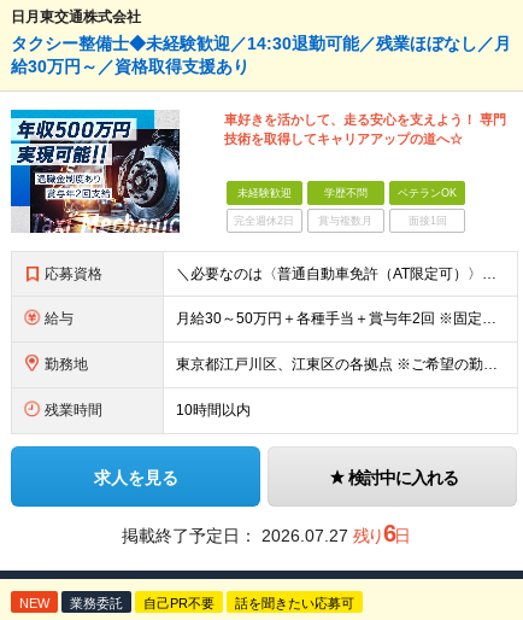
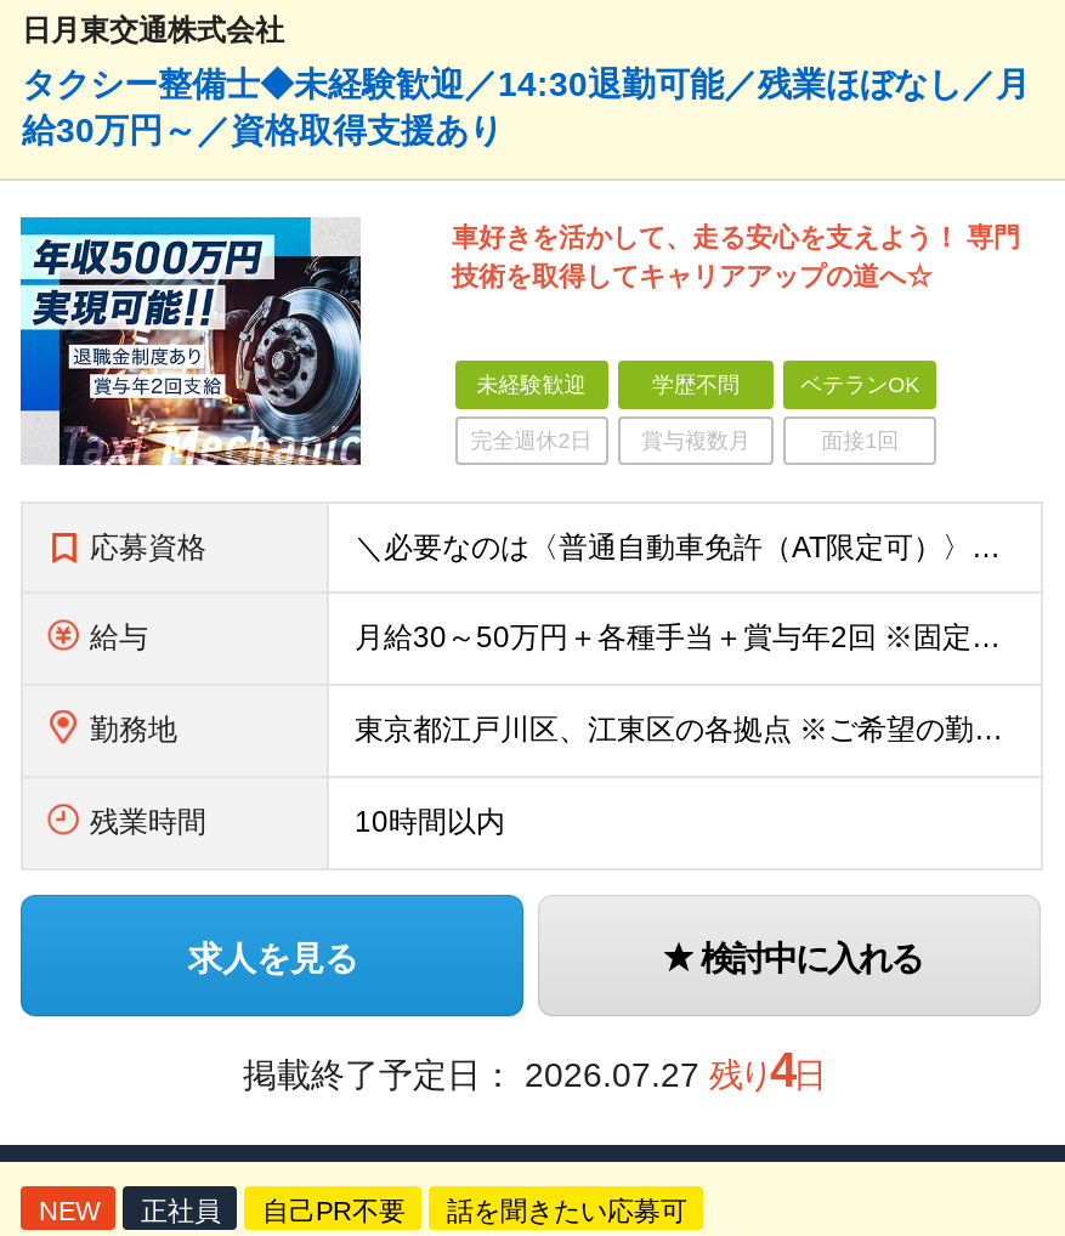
- 掲載終了予定日：2026.07.27 残り6日
+ 掲載終了予定日：2026.07.27 残り4日

- 業務委託
+ 正社員
